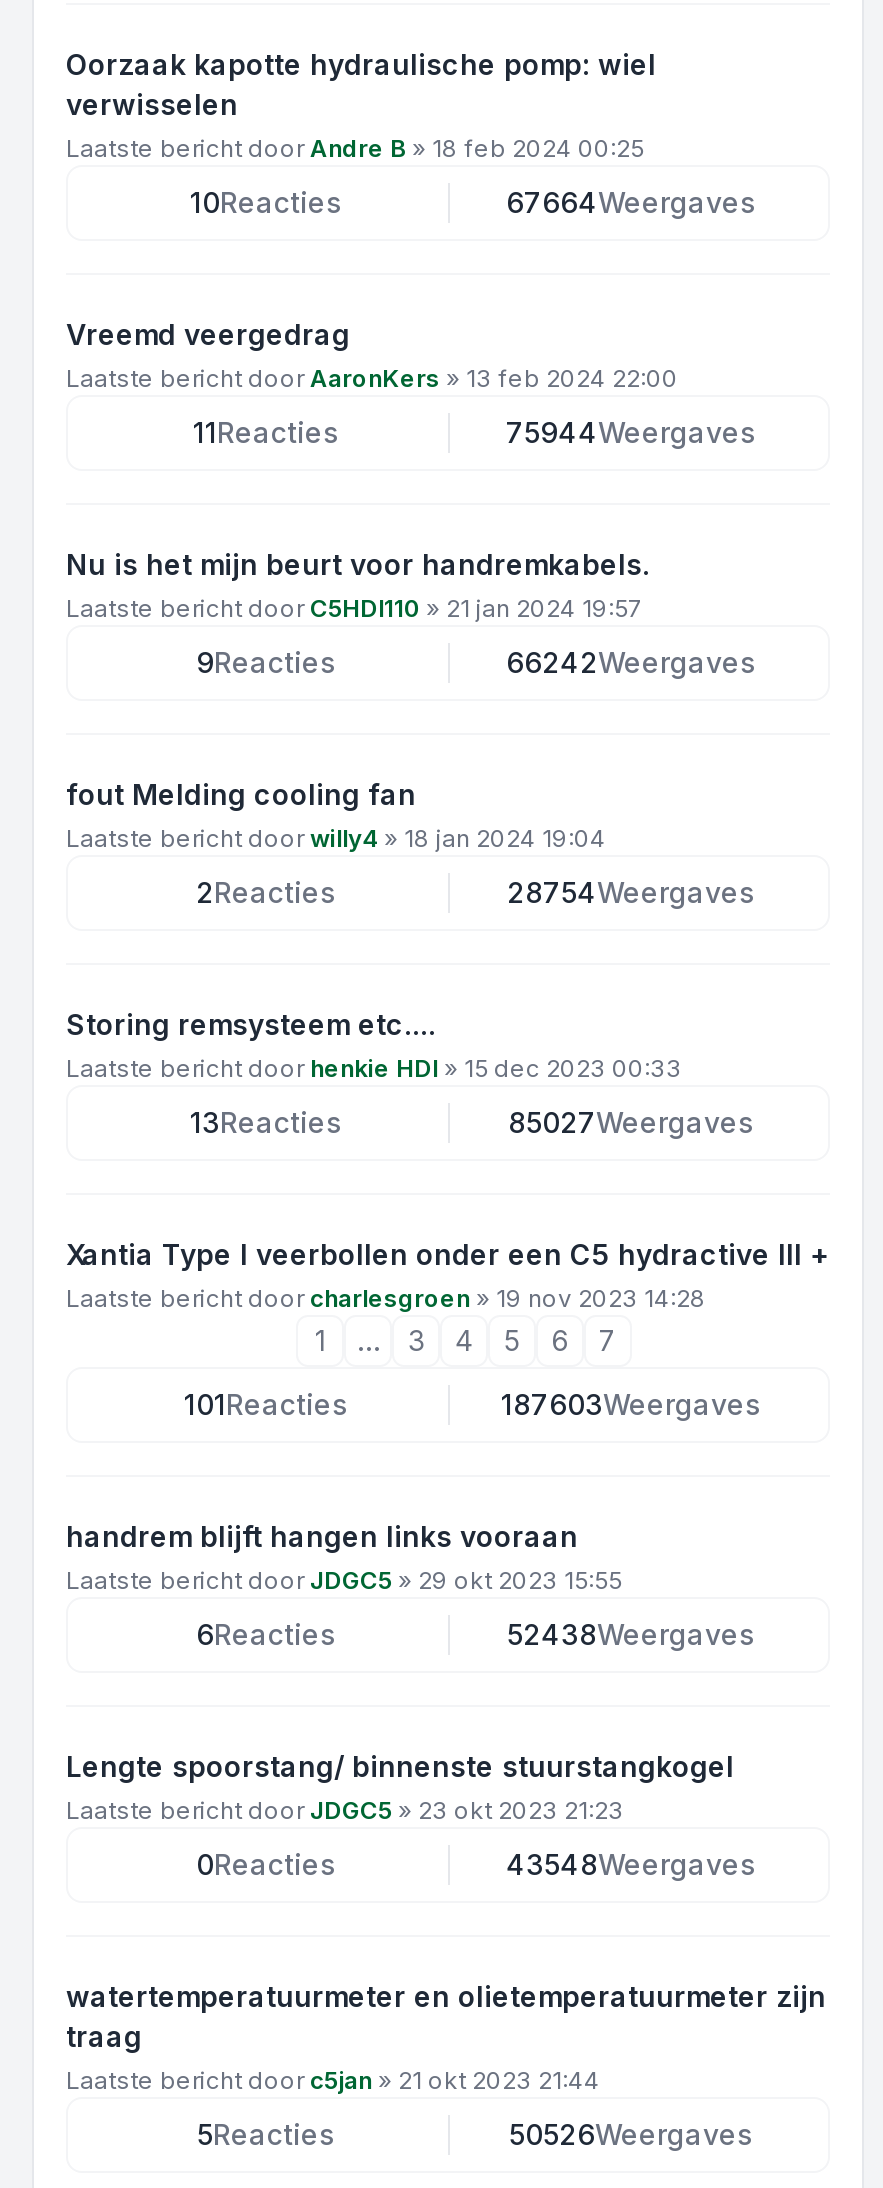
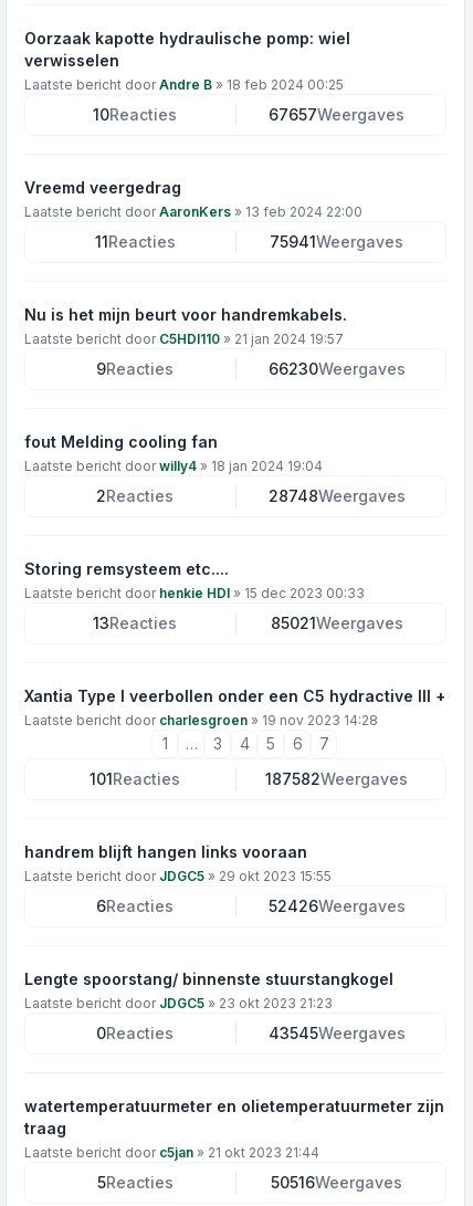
- 67664Weergaves
+ 67657Weergaves

- 75944Weergaves
+ 75941Weergaves

- 66242Weergaves
+ 66230Weergaves

- 28754Weergaves
+ 28748Weergaves

- 85027Weergaves
+ 85021Weergaves

- 187603Weergaves
+ 187582Weergaves

- 52438Weergaves
+ 52426Weergaves

- 43548Weergaves
+ 43545Weergaves

- 50526Weergaves
+ 50516Weergaves
